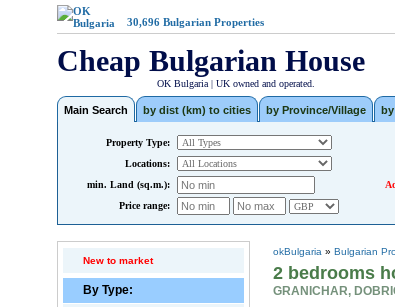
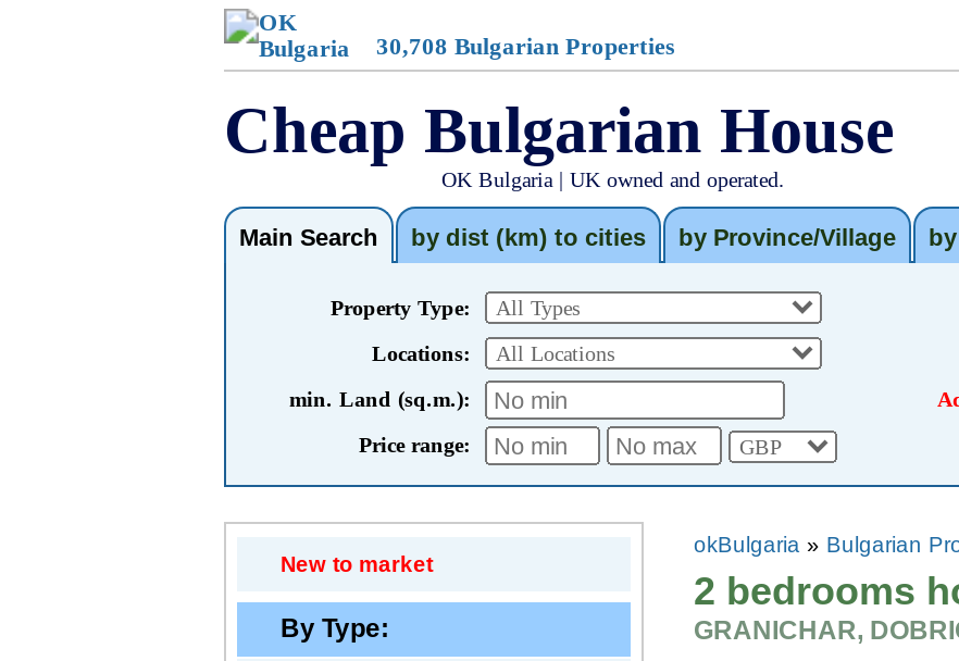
- 30,696 Bulgarian Properties
+ 30,708 Bulgarian Properties
